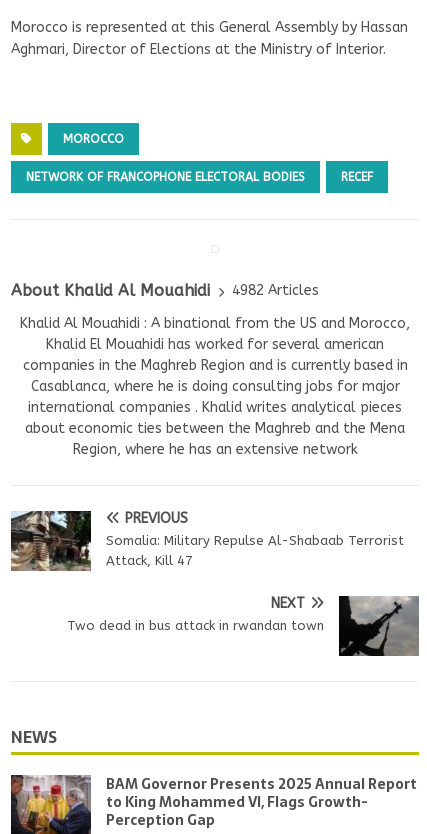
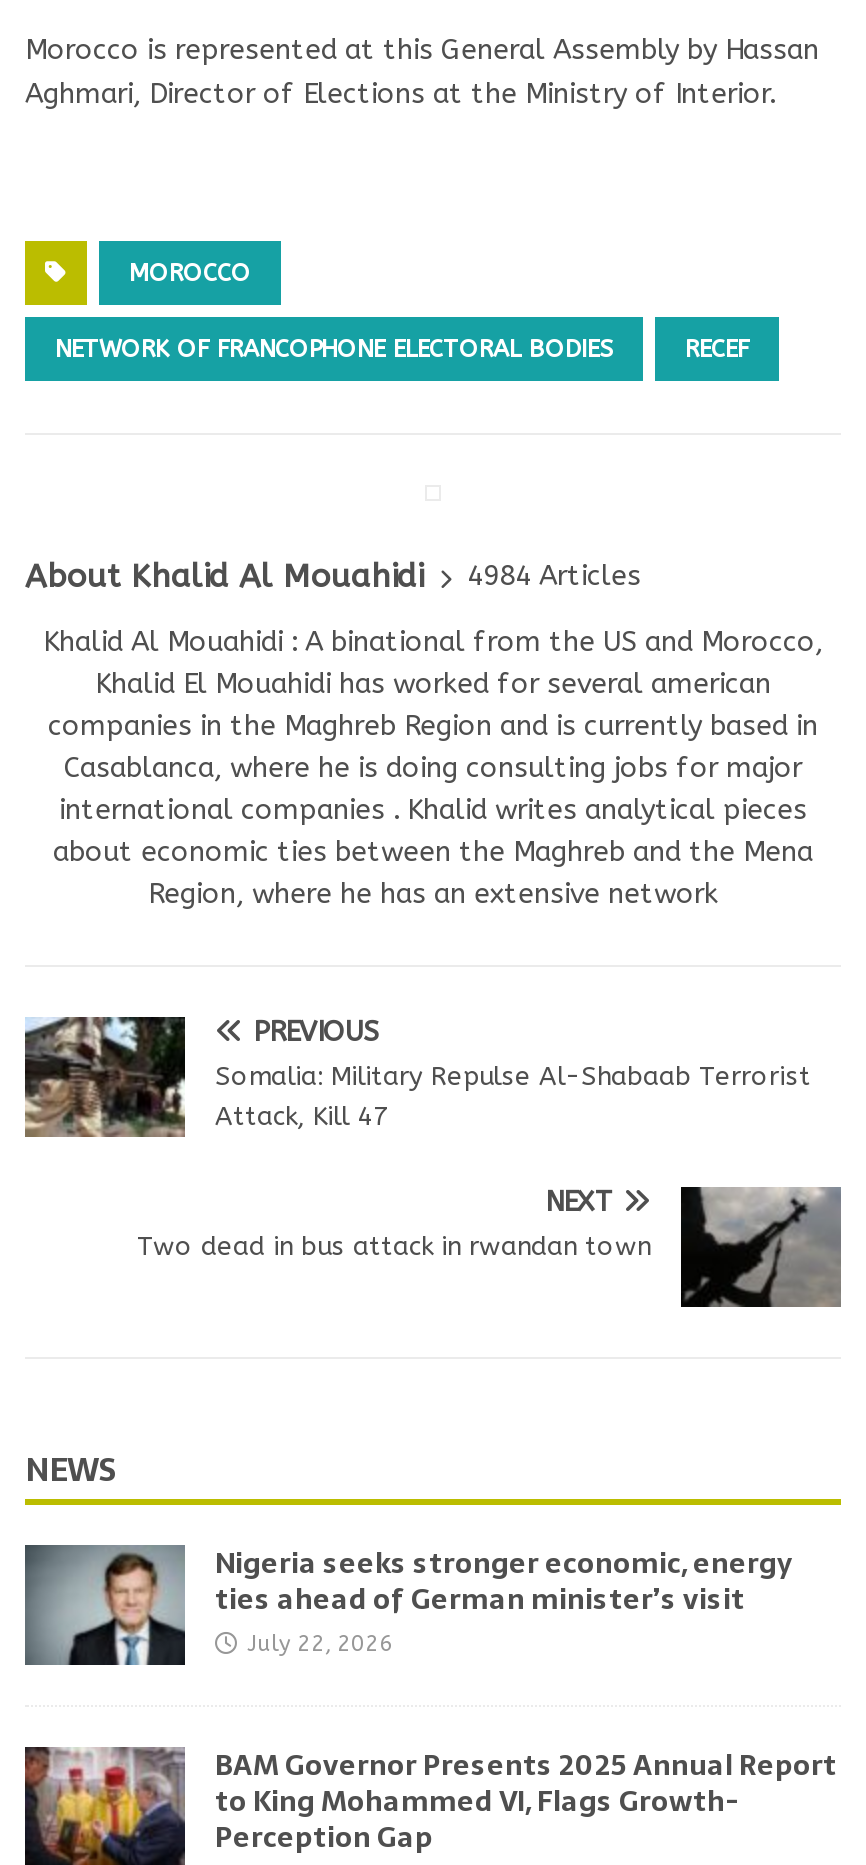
- About Khalid Al Mouahidi 4982 Articles
+ About Khalid Al Mouahidi 4984 Articles

+ [image]
+ Nigeria seeks stronger economic, energy
+ ties ahead of German minister’s visit
+ July 22, 2026
